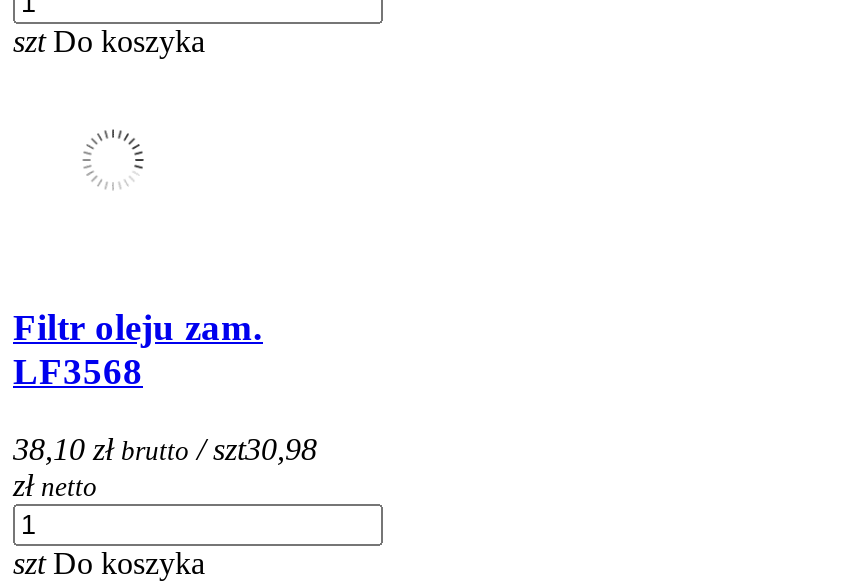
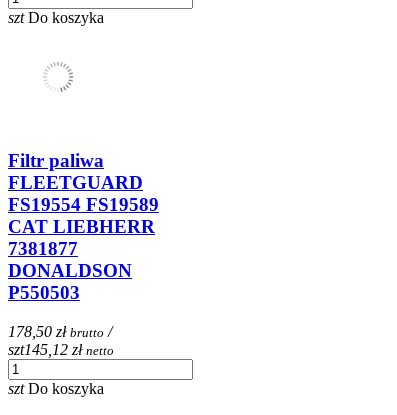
- Filtr oleju zam.
- LF3568
+ Filtr paliwa
+ FLEETGUARD
+ FS19554 FS19589
+ CAT LIEBHERR
+ 7381877
+ DONALDSON
+ P550503

- 38,10 zł brutto / szt30,98
- zł netto
+ 178,50 zł brutto /
+ szt145,12 zł netto
